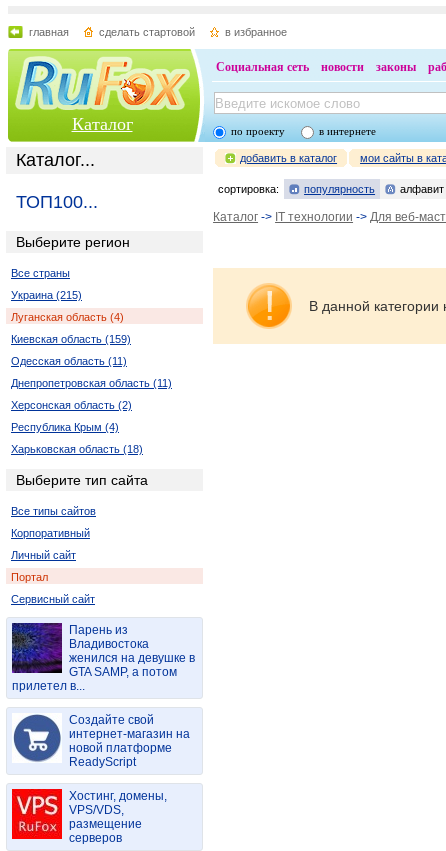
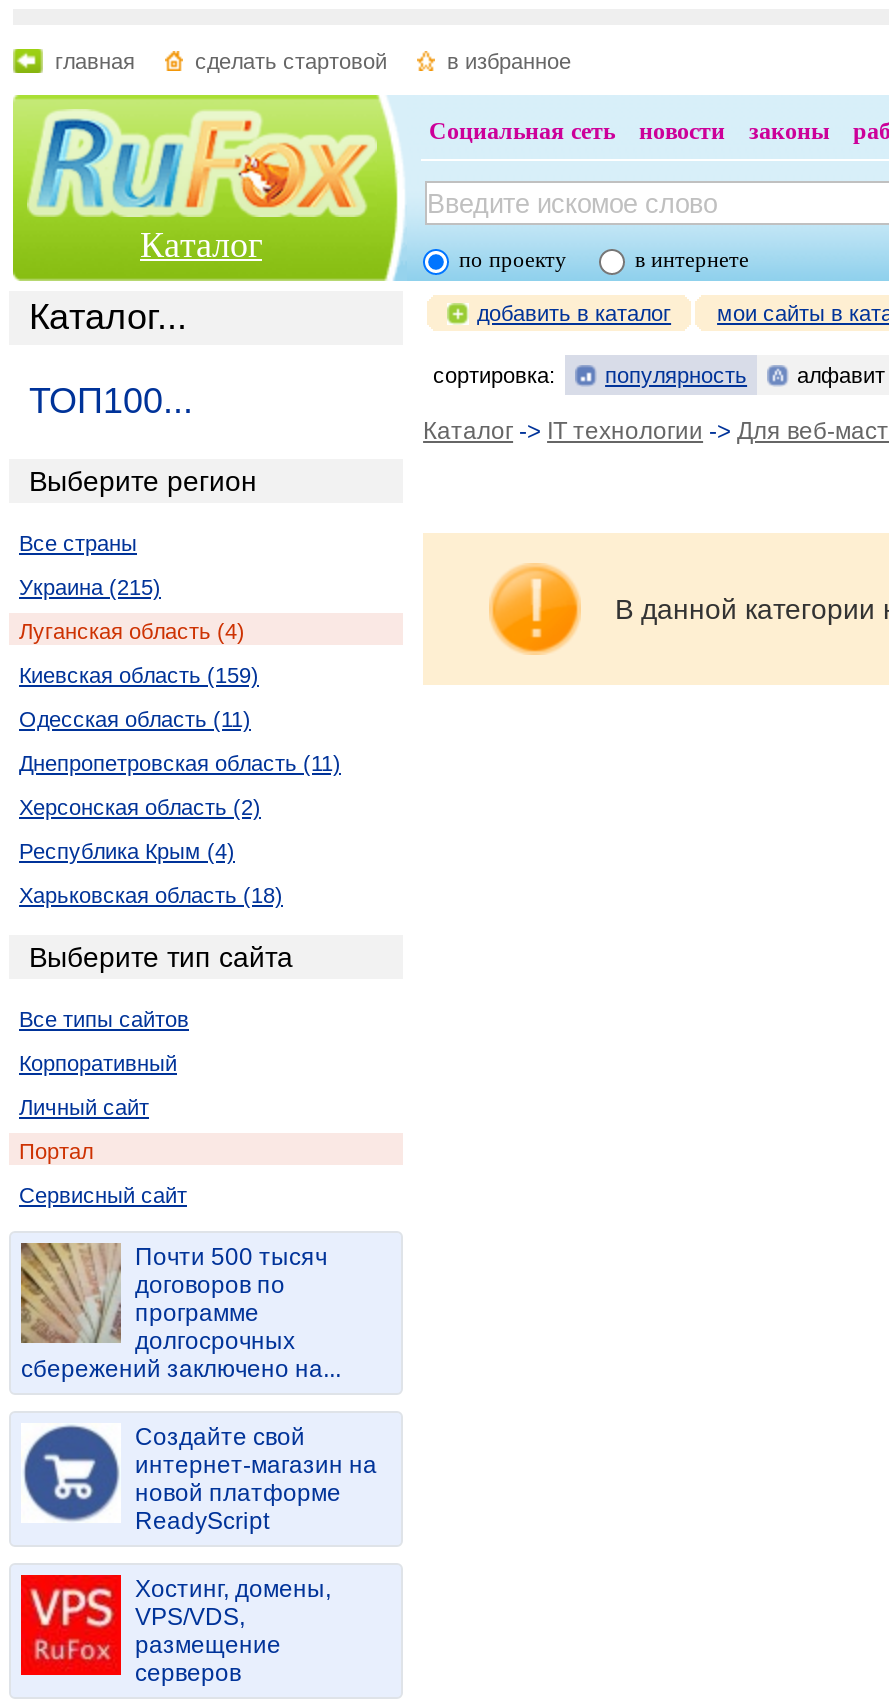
- [image]
- Парень из
- Владивостока
- женился на девушке в
- GTA SAMP, а потом
- прилетел в...
+ [image]
+ Почти 500 тысяч
+ договоров по
+ программе
+ долгосрочных
+ сбережений заключено на...
